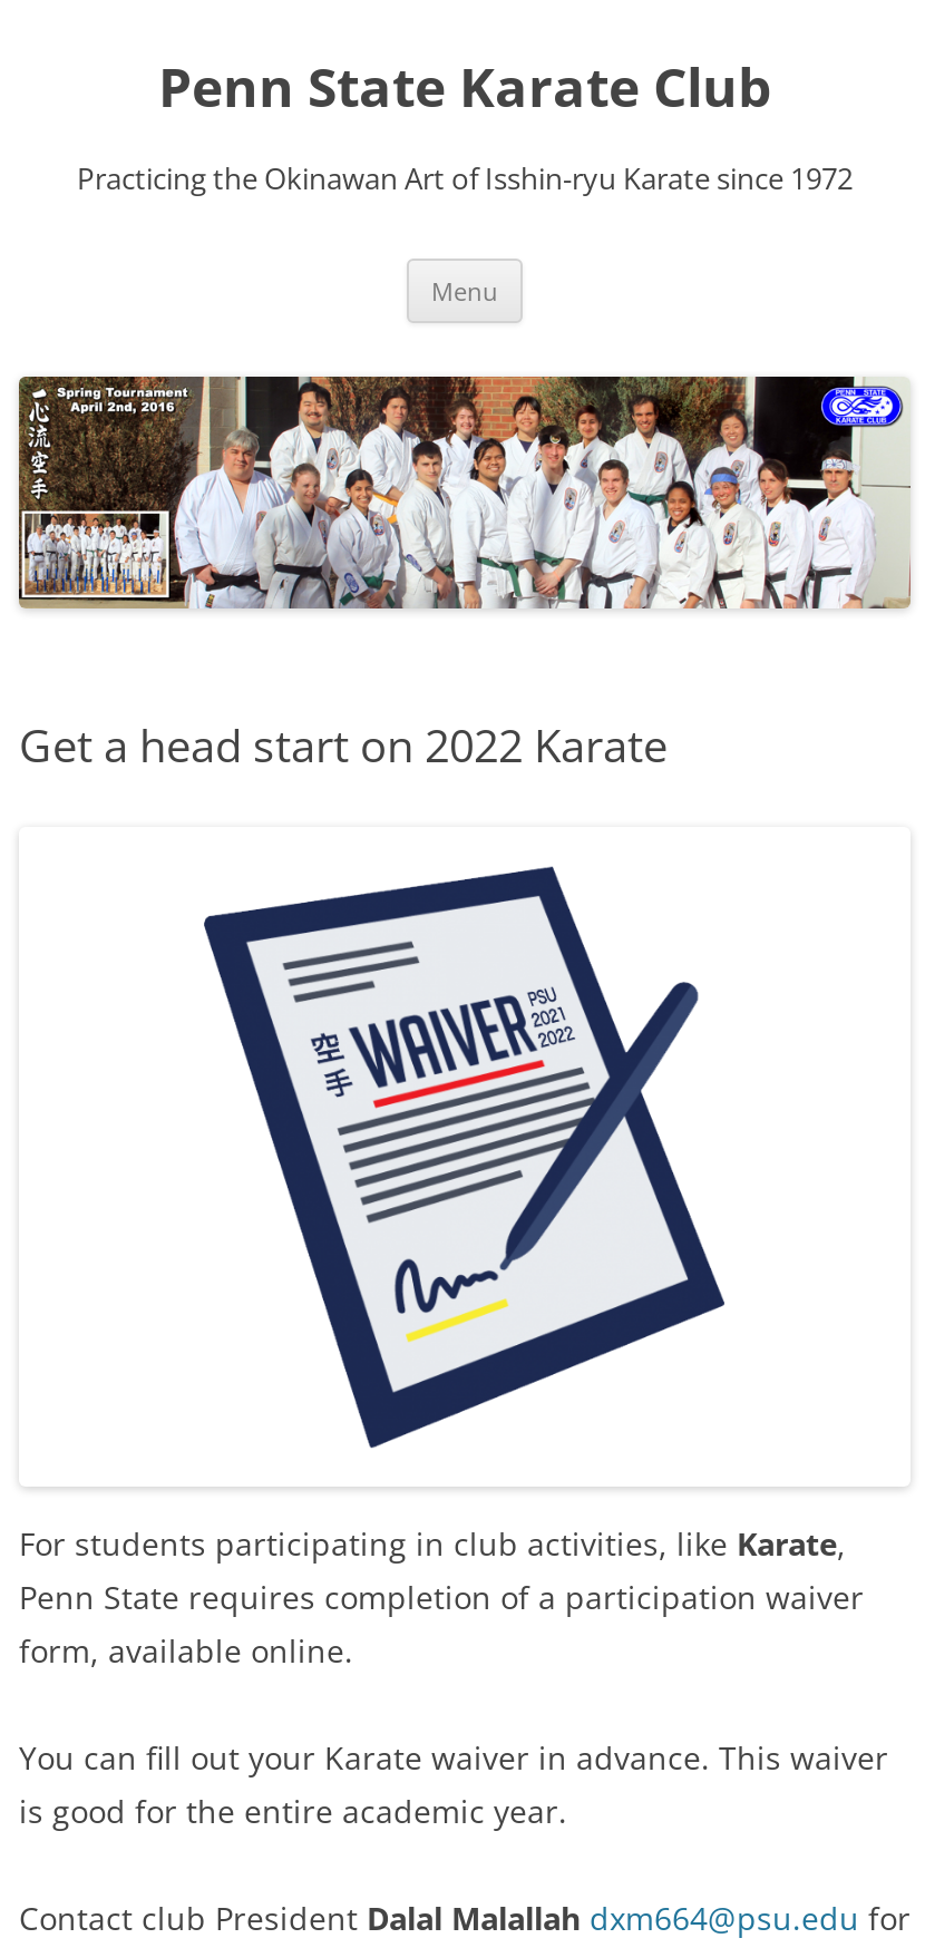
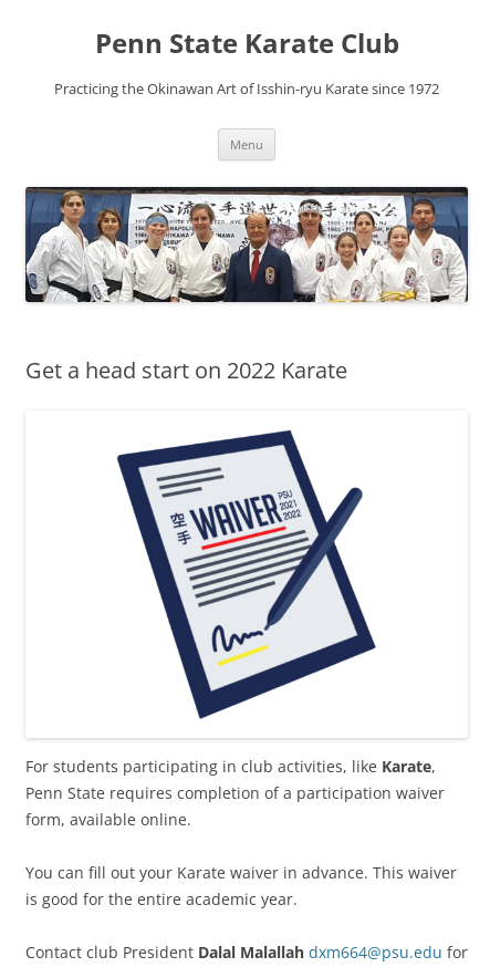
- [image]
+ [image]
